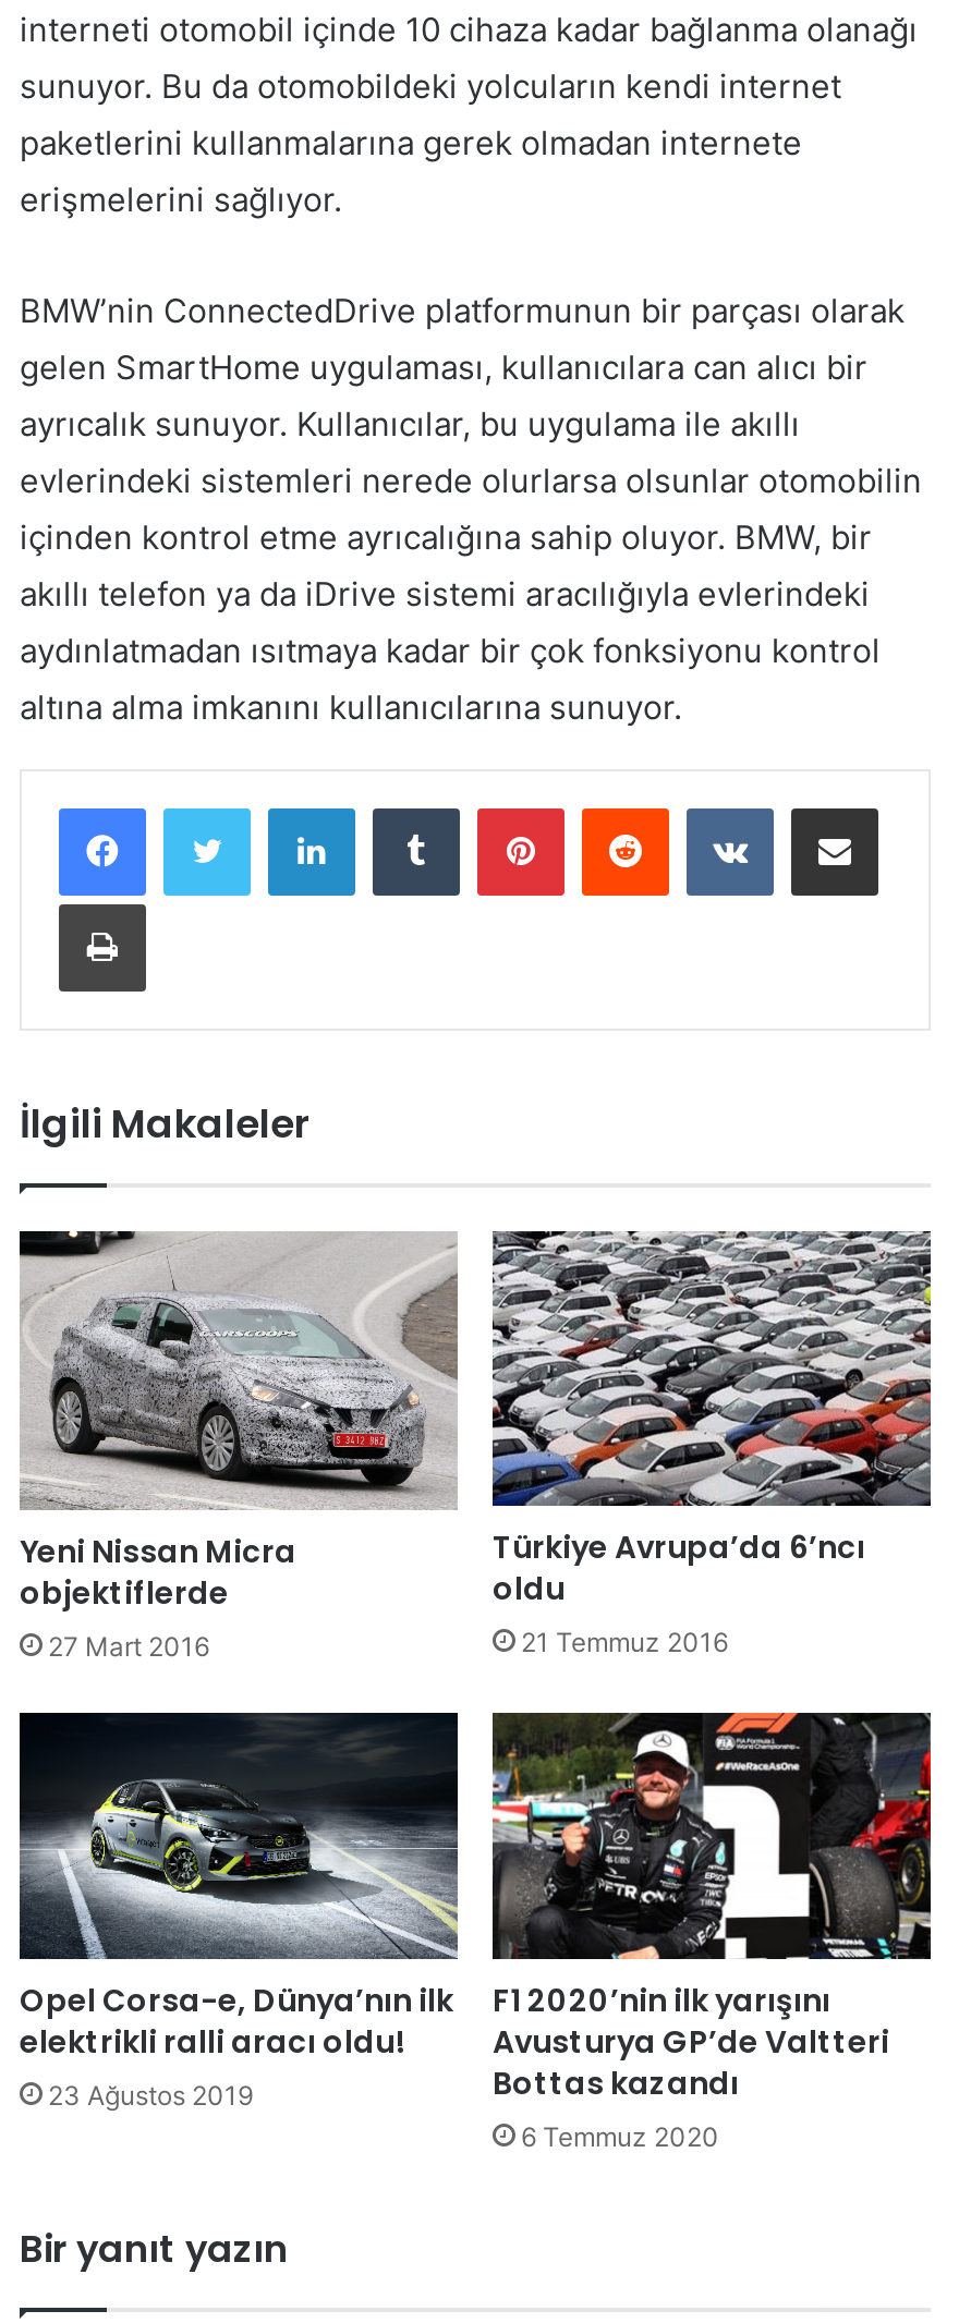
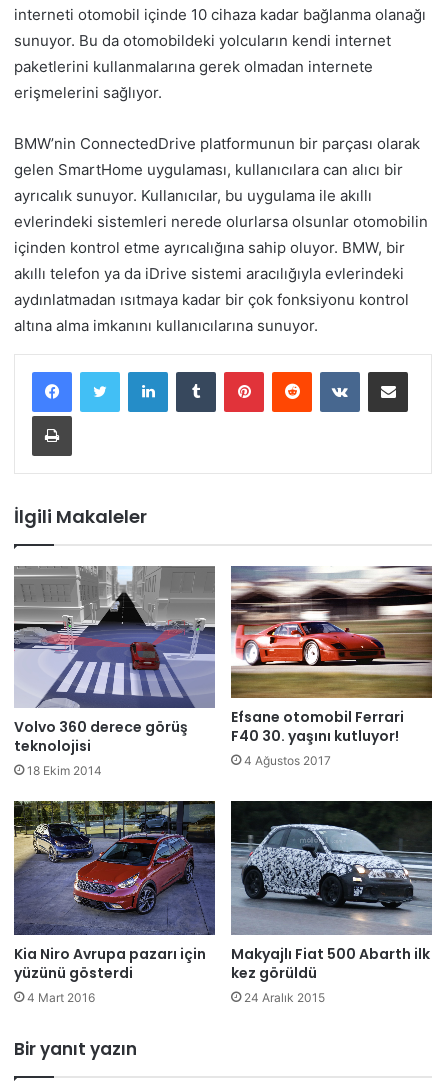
- [image]
- Yeni Nissan Micra
- objektiflerde
- 27 Mart 2016
+ [image]
+ Volvo 360 derece görüş
+ teknolojisi
+ 18 Ekim 2014

- [image]
- Türkiye Avrupa’da 6’ncı
- oldu
- 21 Temmuz 2016
+ [image]
+ Efsane otomobil Ferrari
+ F40 30. yaşını kutluyor!
+ 4 Ağustos 2017

- [image]
+ [image]

- [image]
- F1 2020’nin ilk yarışını
- Avusturya GP’de Valtteri
- Bottas kazandı
- 6 Temmuz 2020
+ [image]
+ Makyajlı Fiat 500 Abarth ilk
+ kez görüldü
+ 24 Aralık 2015

- Opel Corsa-e, Dünya’nın ilk
- elektrikli ralli aracı oldu!
- 23 Ağustos 2019
+ Kia Niro Avrupa pazarı için
+ yüzünü gösterdi
+ 4 Mart 2016
